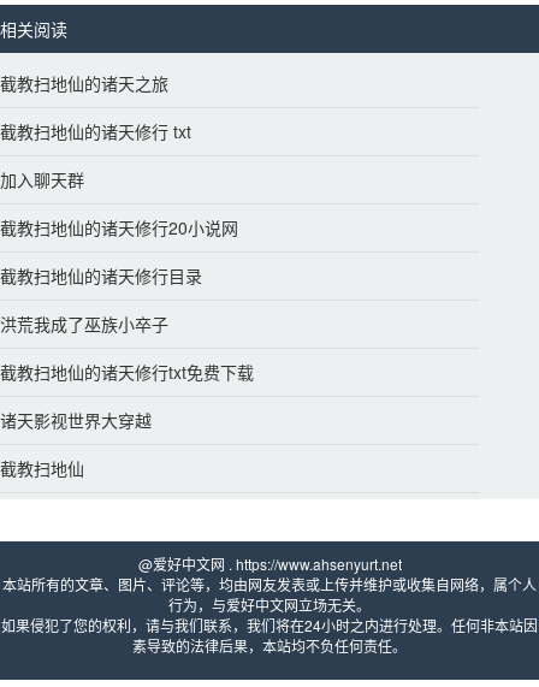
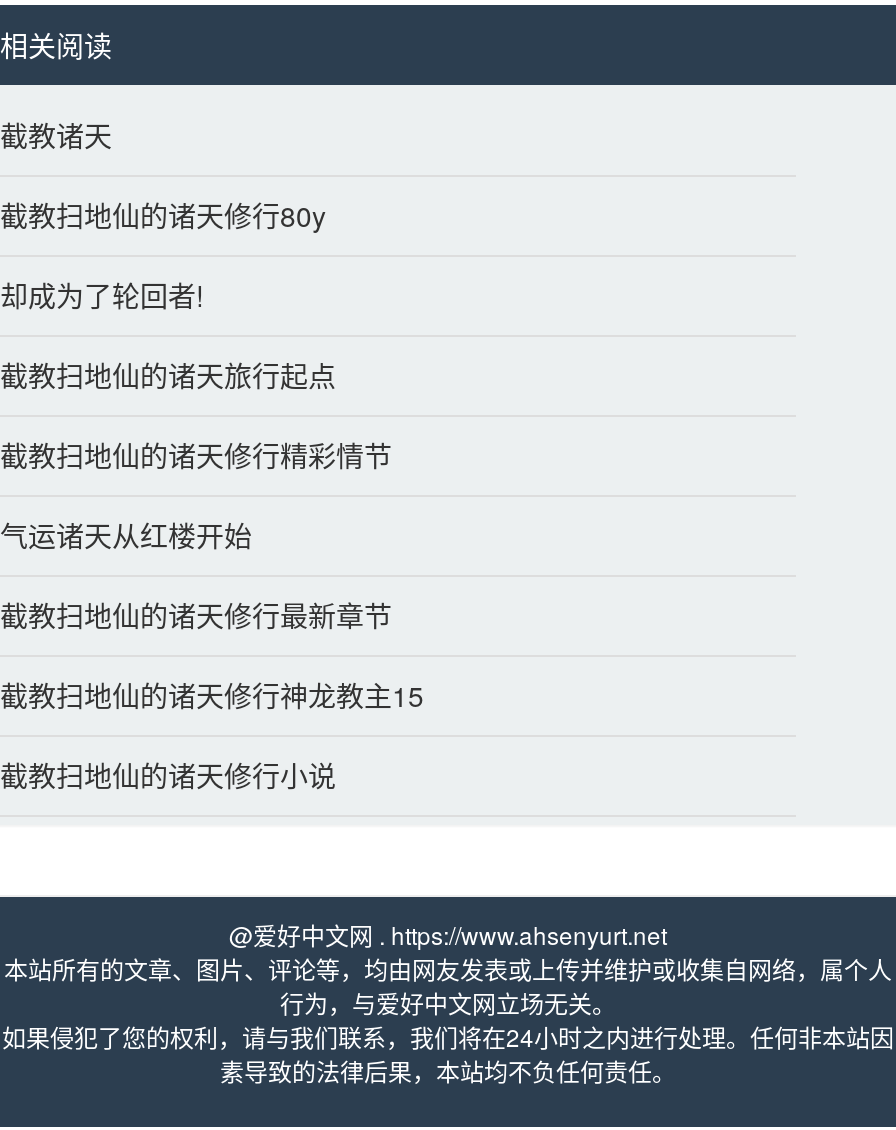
- 截教扫地仙的诸天之旅
+ 截教诸天

- 截教扫地仙的诸天修行 txt
+ 截教扫地仙的诸天修行80y

- 加入聊天群
+ 却成为了轮回者!

- 截教扫地仙的诸天修行20小说网
+ 截教扫地仙的诸天旅行起点

- 截教扫地仙的诸天修行目录
+ 截教扫地仙的诸天修行精彩情节

- 洪荒我成了巫族小卒子
+ 气运诸天从红楼开始

- 截教扫地仙的诸天修行txt免费下载
+ 截教扫地仙的诸天修行最新章节

- 诸天影视世界大穿越
+ 截教扫地仙的诸天修行神龙教主15

- 截教扫地仙
+ 截教扫地仙的诸天修行小说
